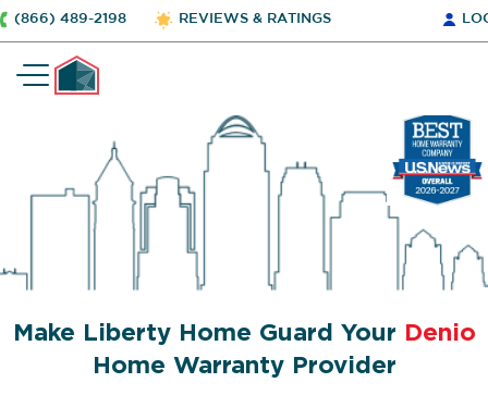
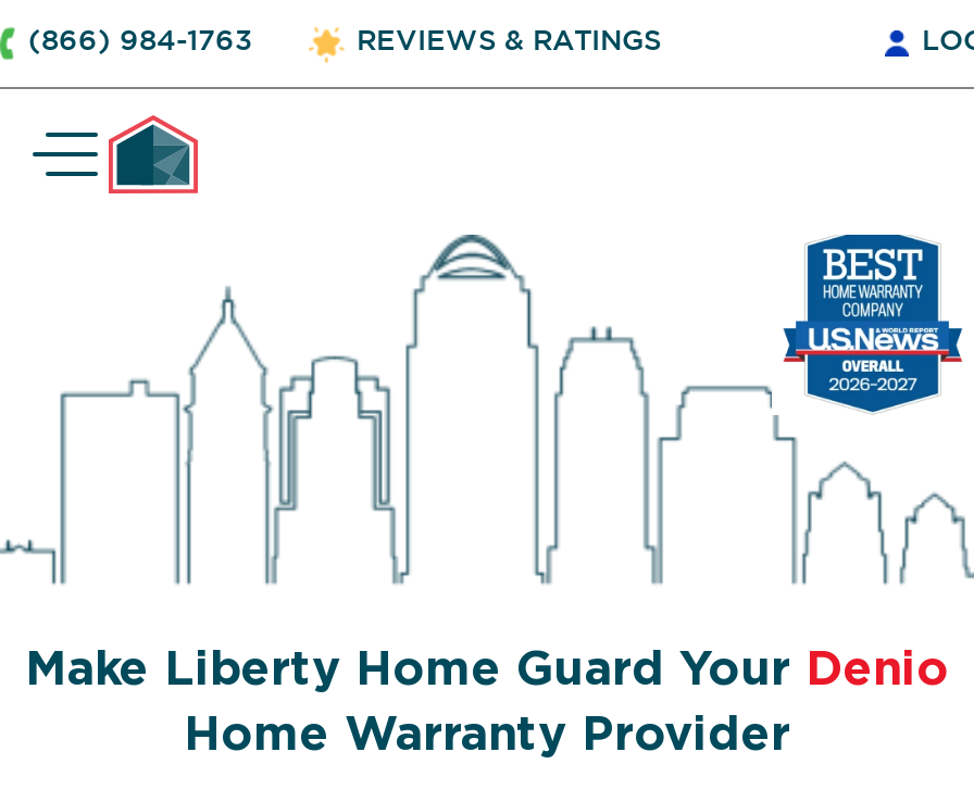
- (866) 489-2198
+ (866) 984-1763
